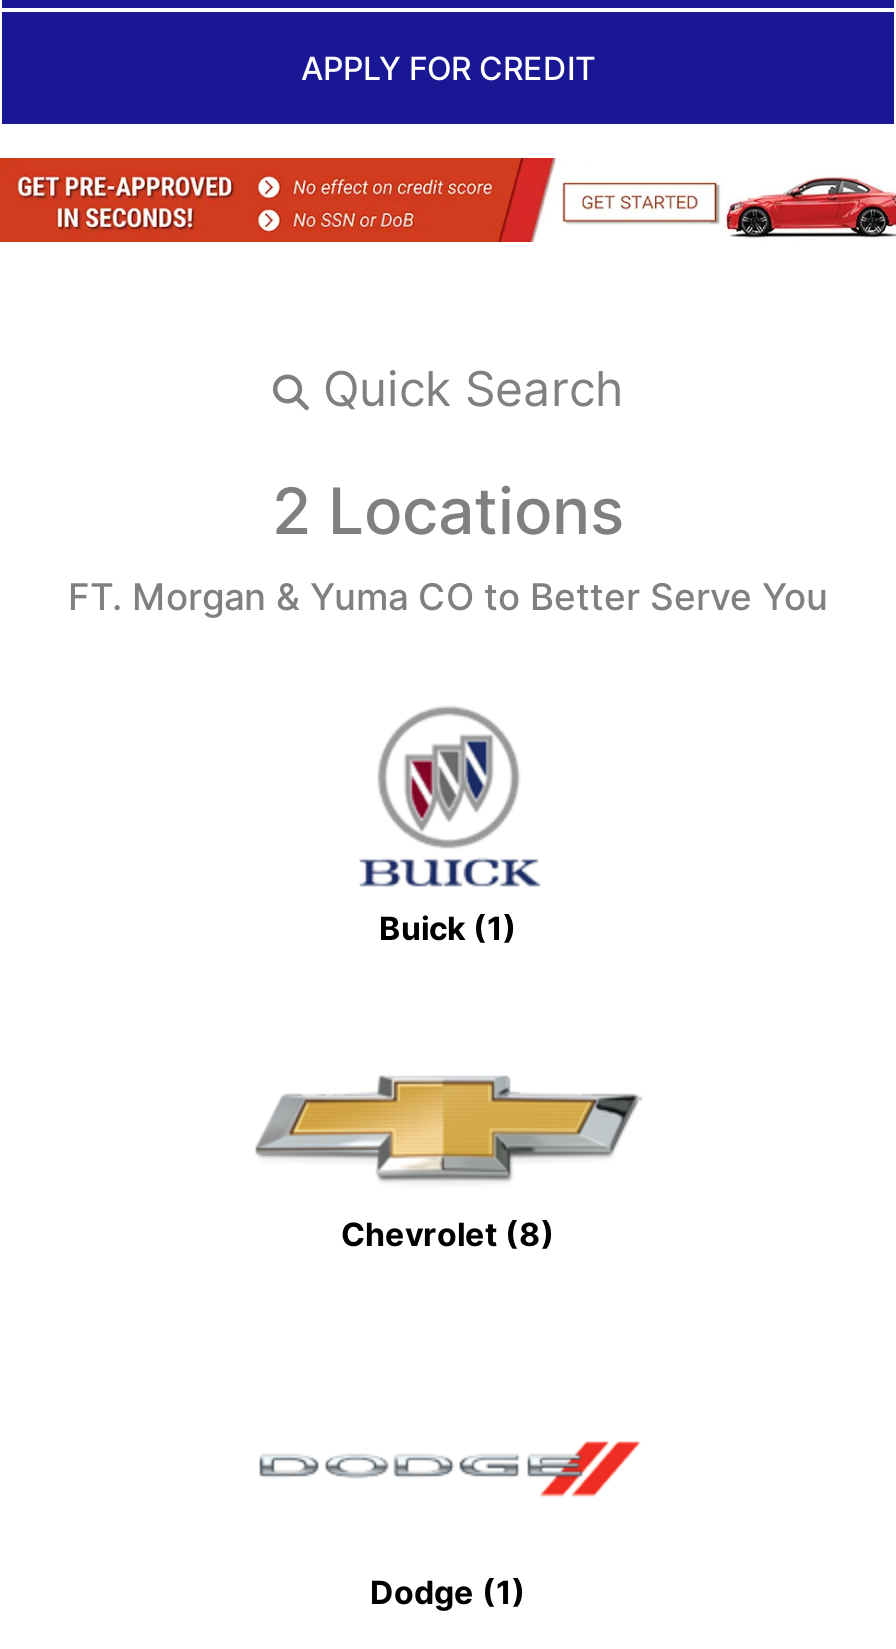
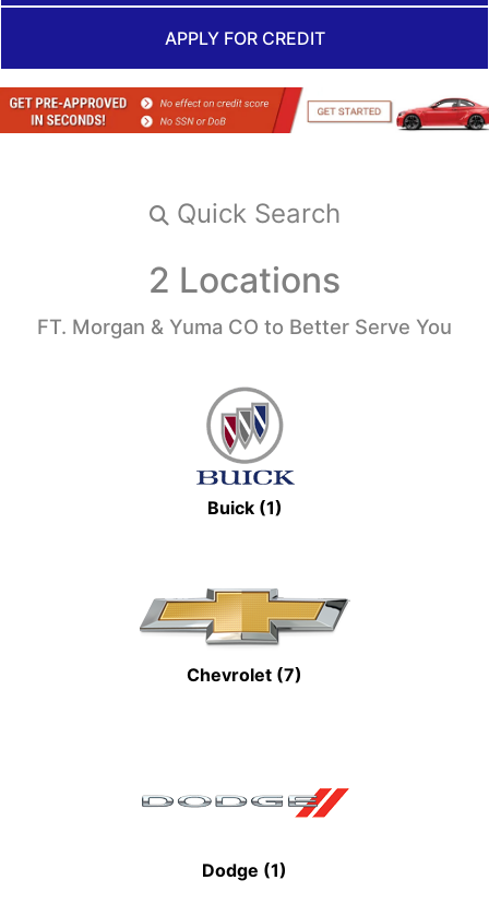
- Chevrolet (8)
+ Chevrolet (7)
